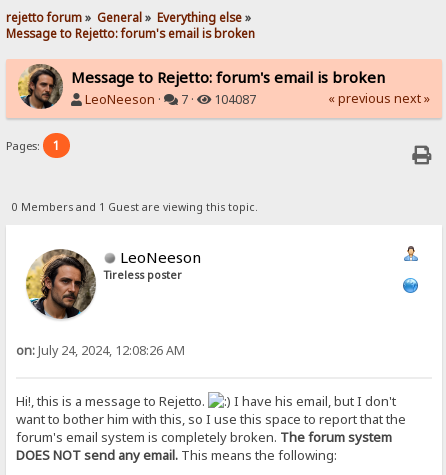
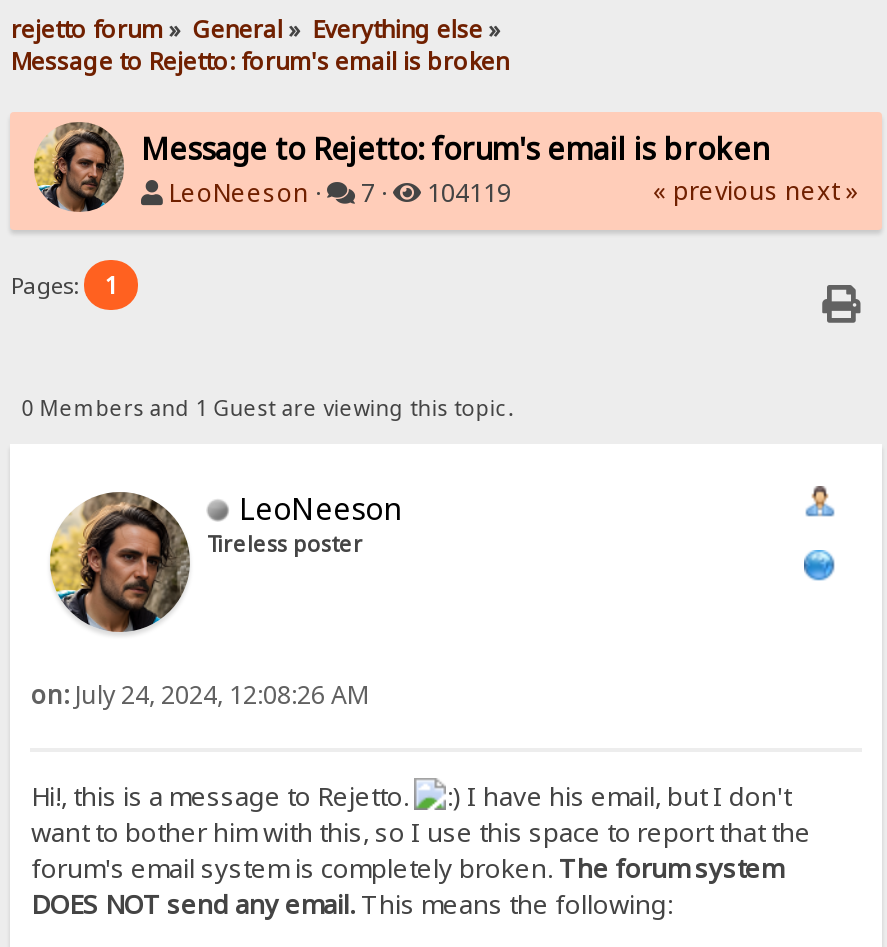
- LeoNeeson · 7 · 104087
+ LeoNeeson · 7 · 104119
